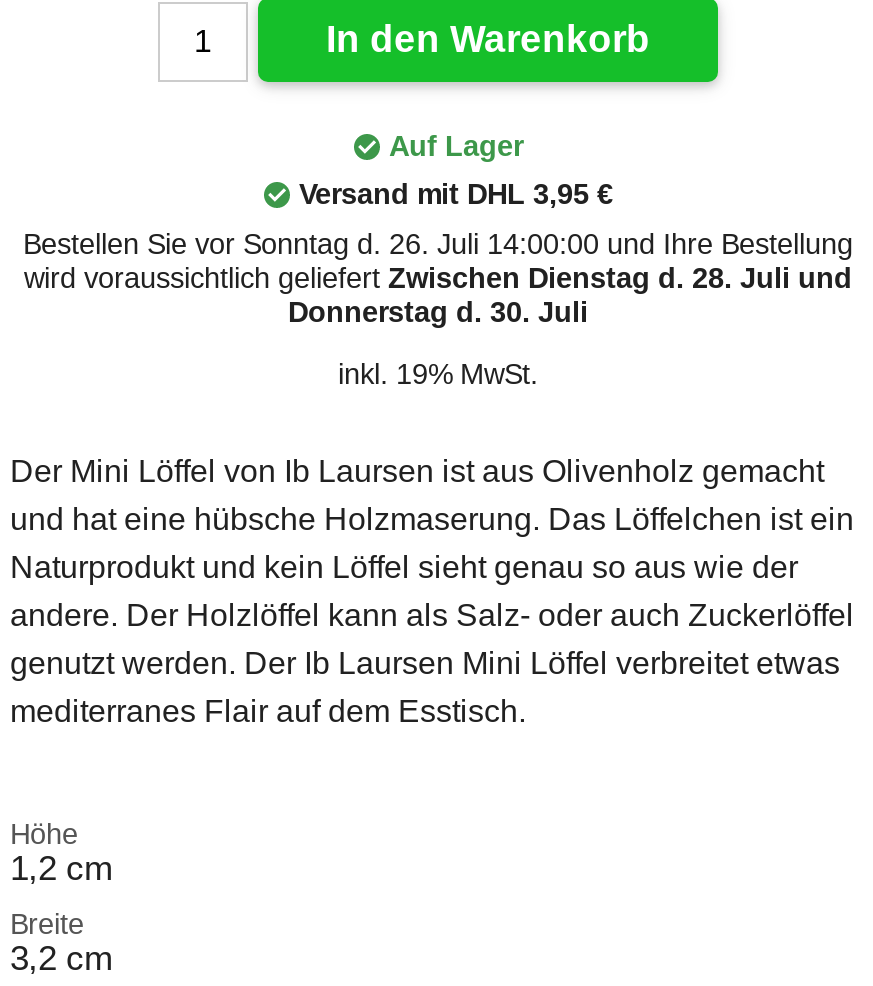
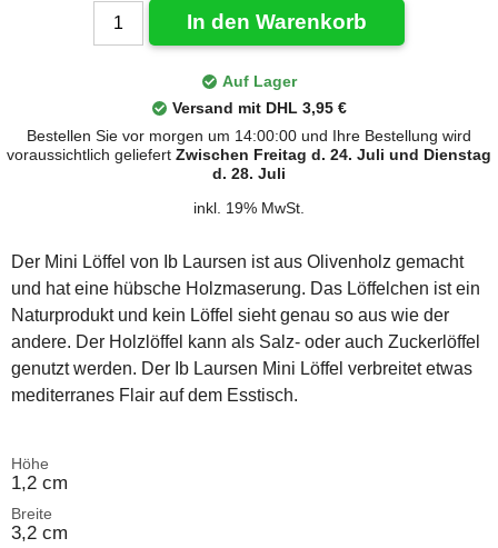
- Bestellen Sie vor Sonntag d. 26. Juli 14:00:00 und Ihre Bestellung
- wird voraussichtlich geliefert Zwischen Dienstag d. 28. Juli und
- Donnerstag d. 30. Juli
+ Bestellen Sie vor morgen um 14:00:00 und Ihre Bestellung wird
+ voraussichtlich geliefert Zwischen Freitag d. 24. Juli und Dienstag
+ d. 28. Juli
